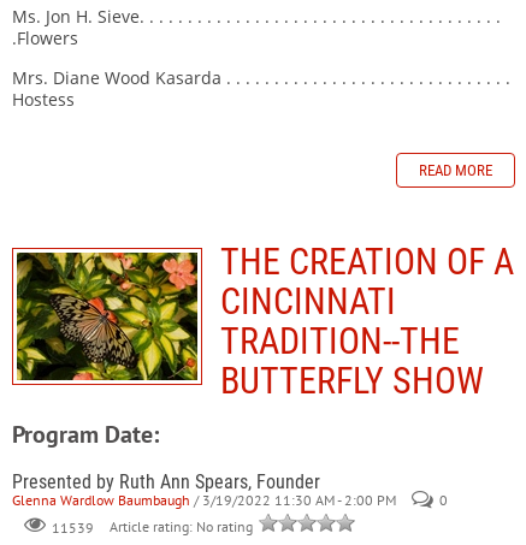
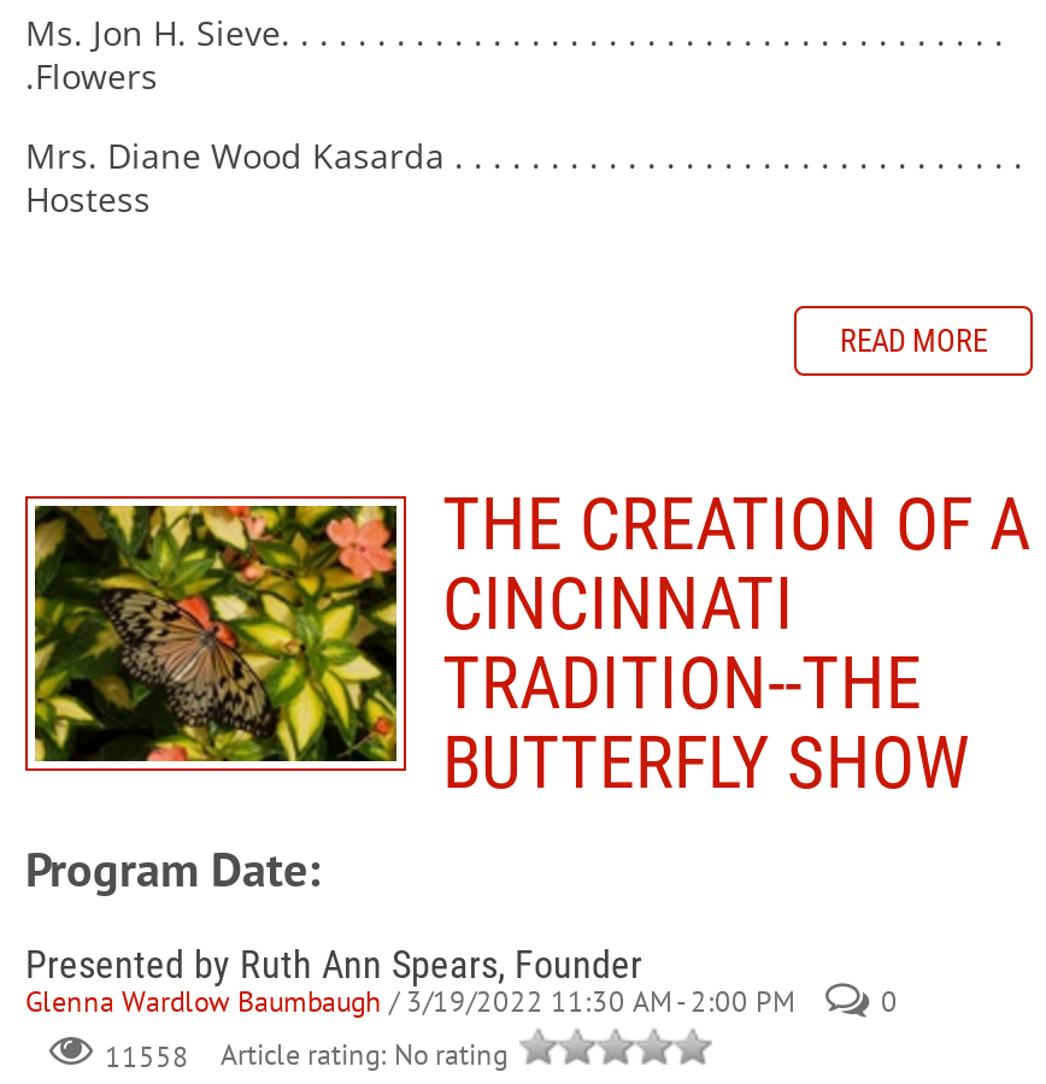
- 11539 Article rating: No rating
+ 11558 Article rating: No rating
